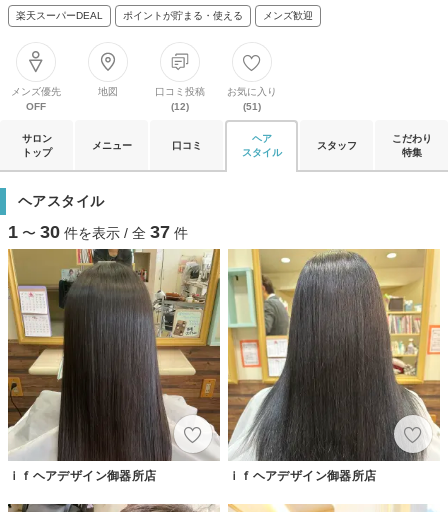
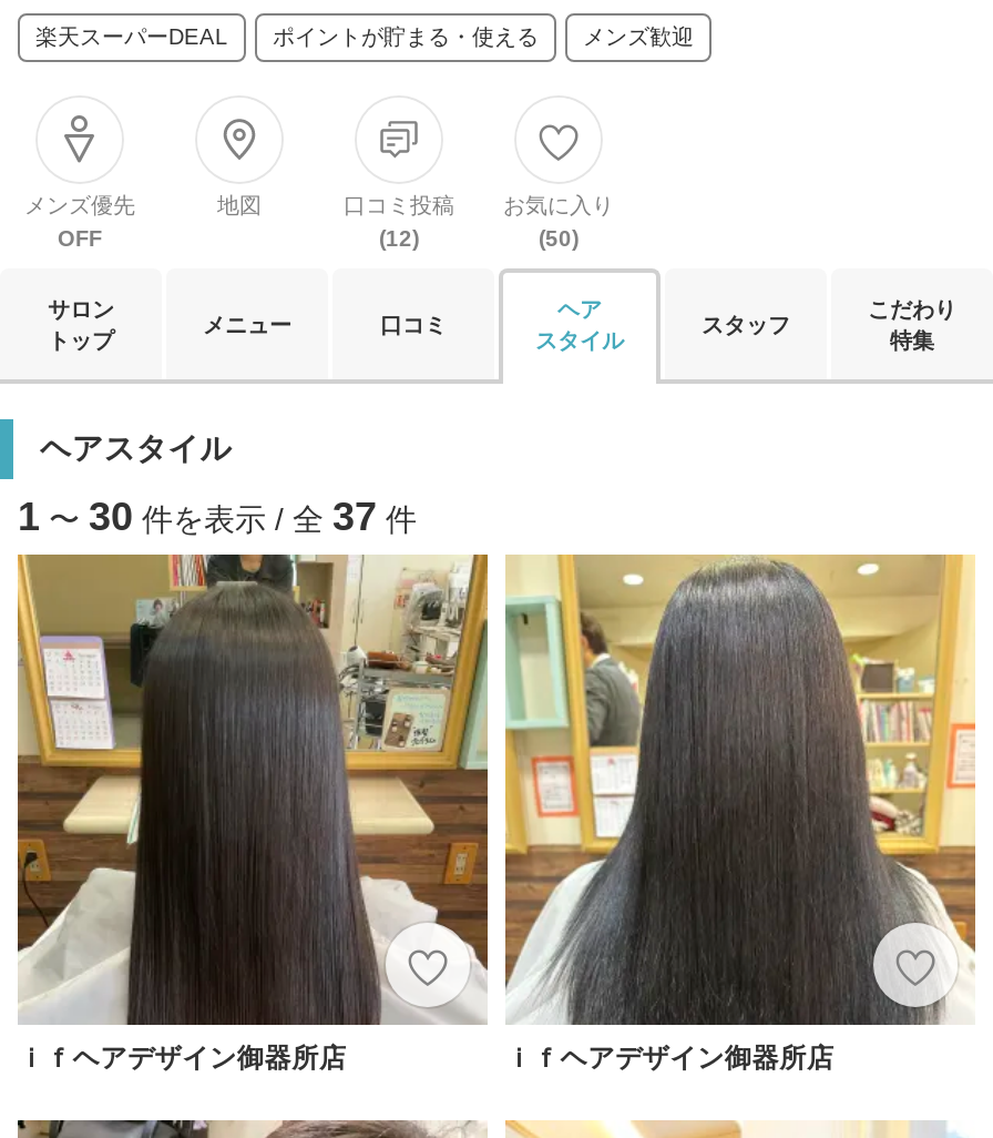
- (51)
+ (50)
